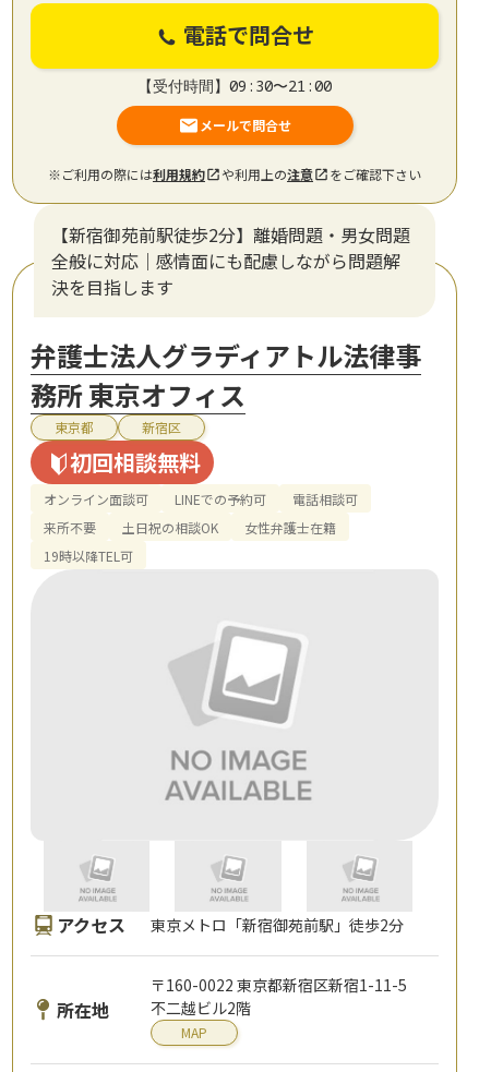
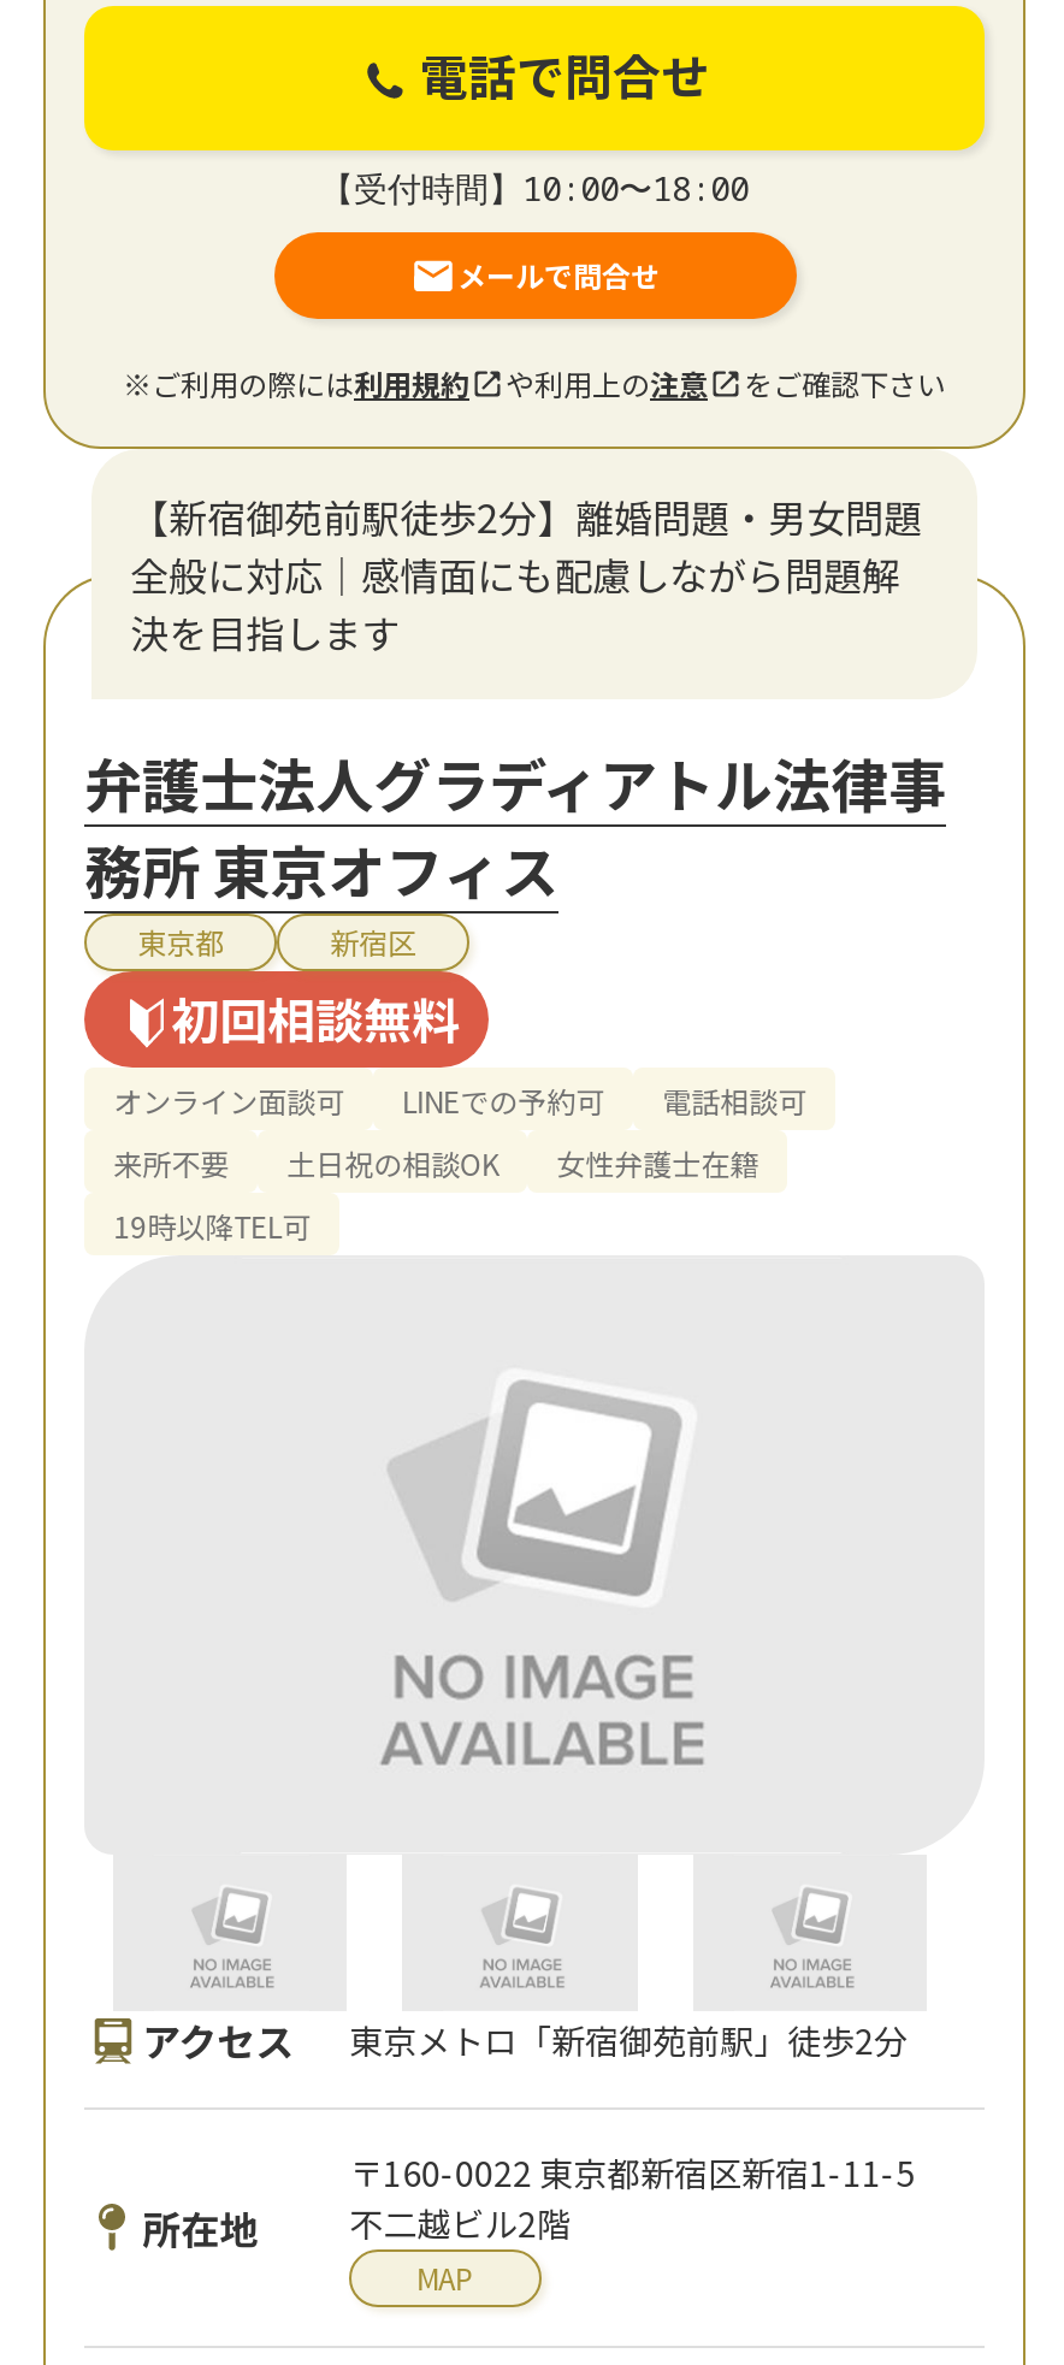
- 【受付時間】09:30〜21:00
+ 【受付時間】10:00〜18:00
